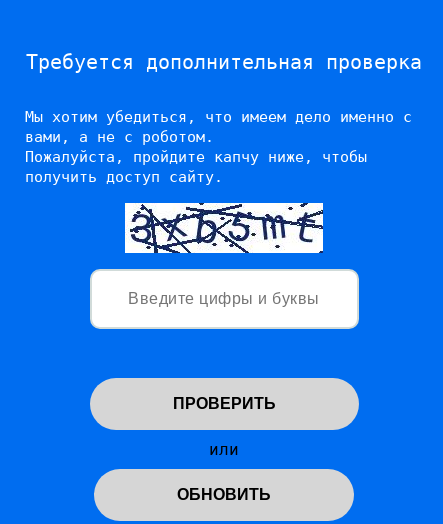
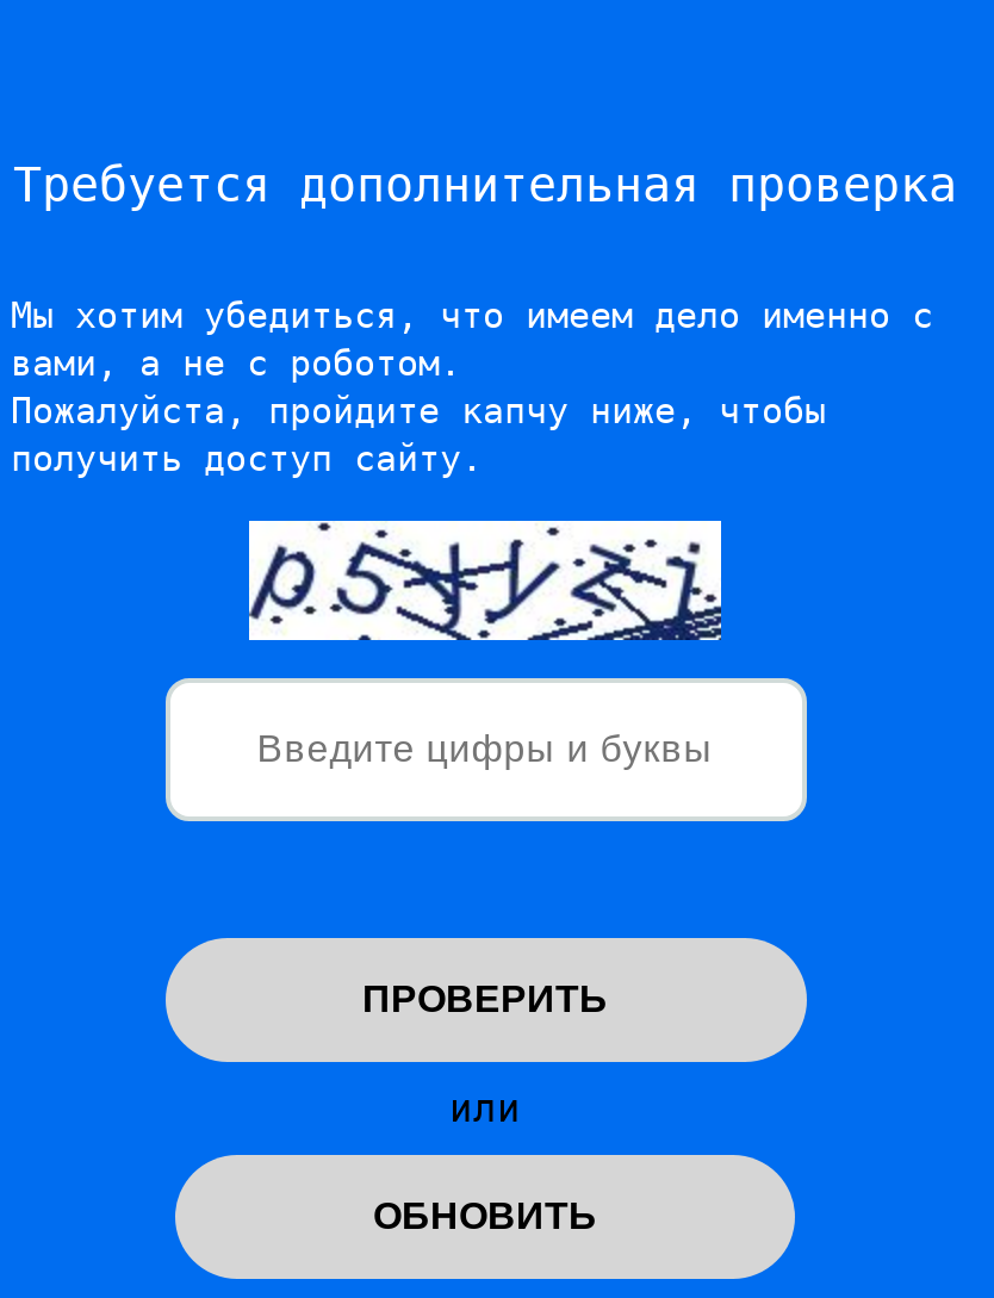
- [image]
+ [image]
